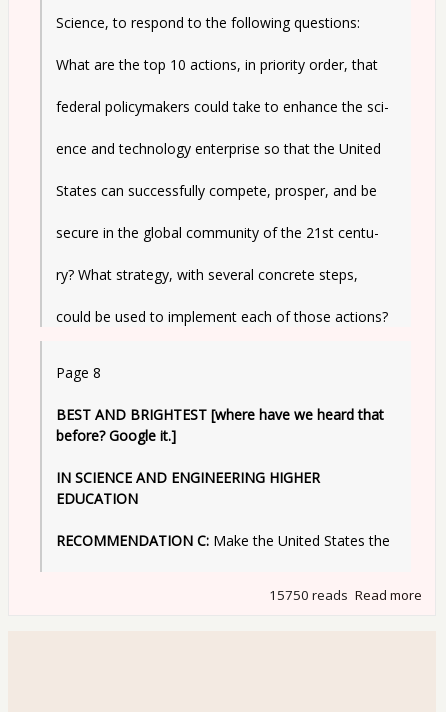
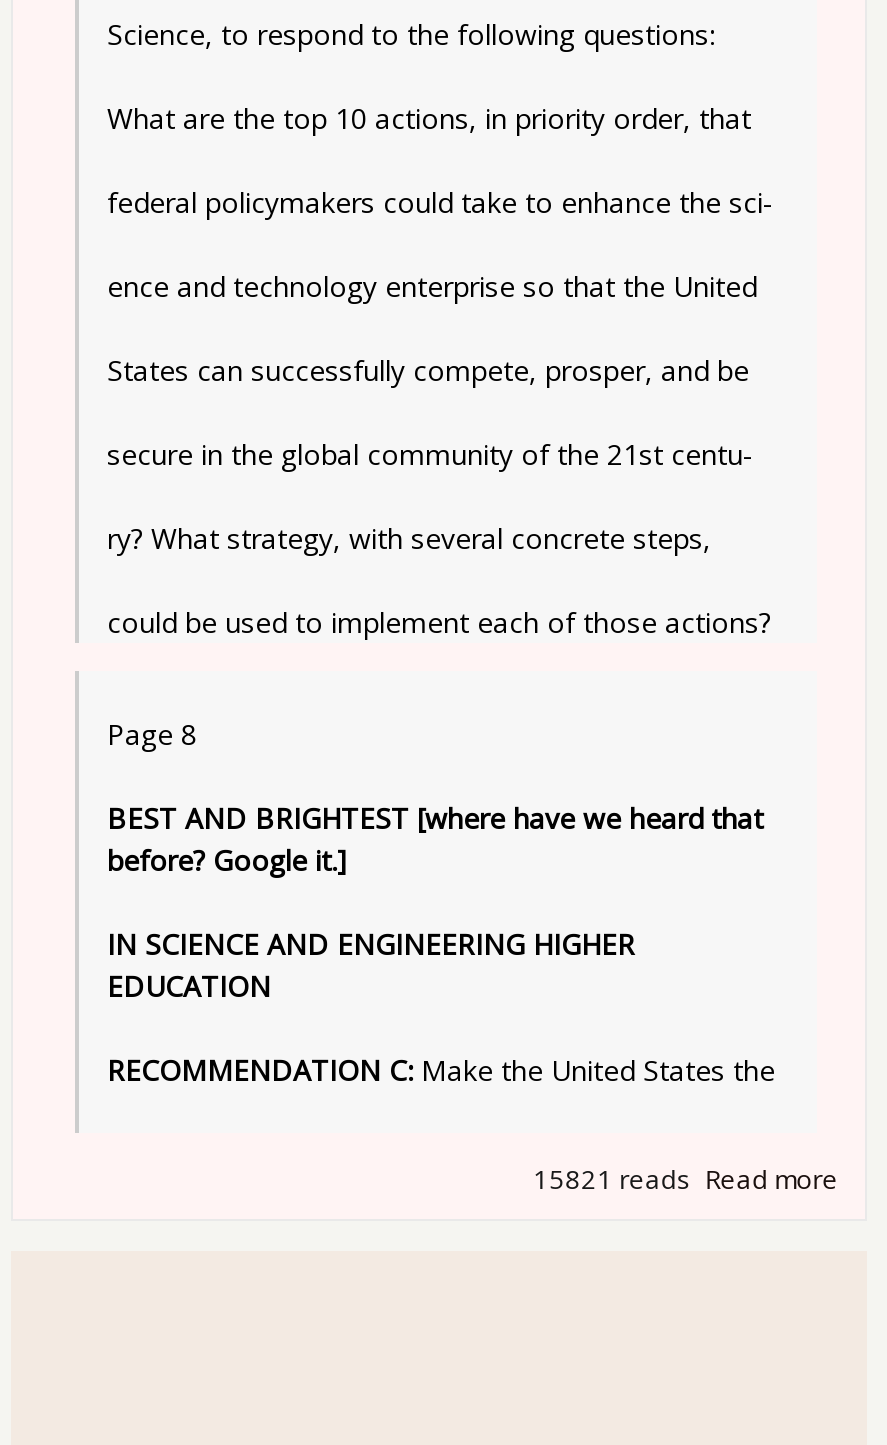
- 15750 reads
+ 15821 reads
